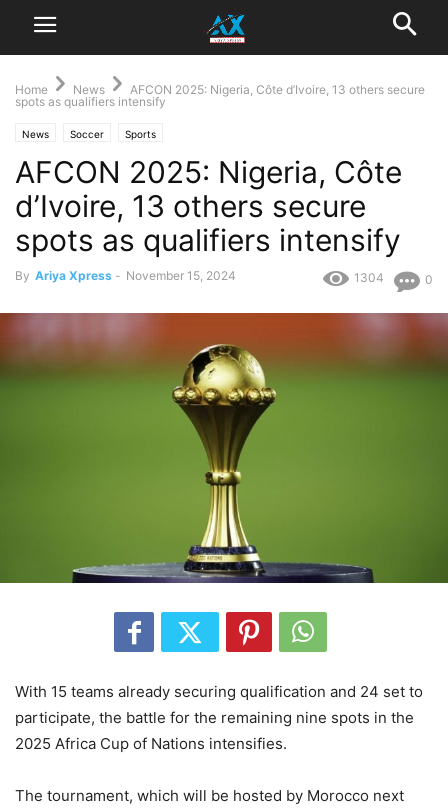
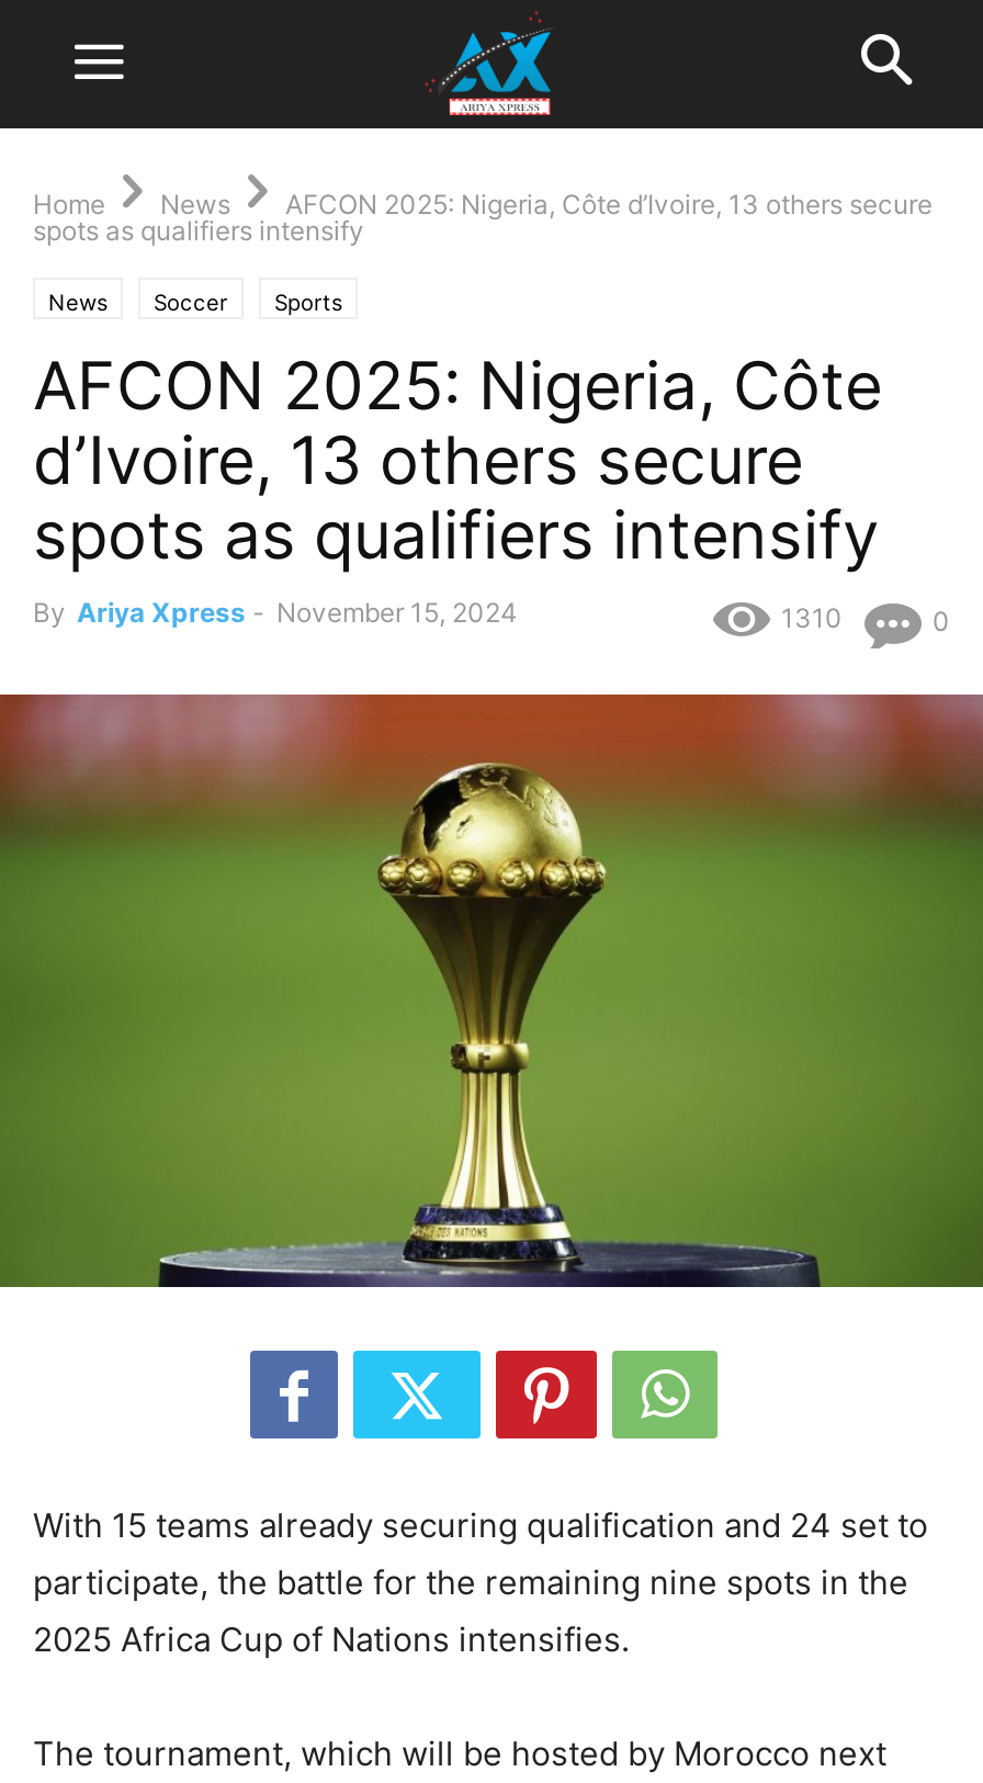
- [image]
+ [image]

- 1304
+ 1310
